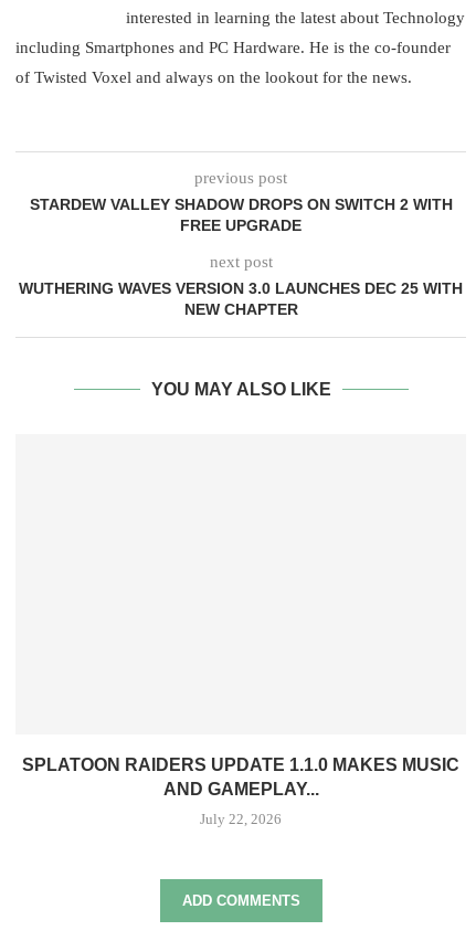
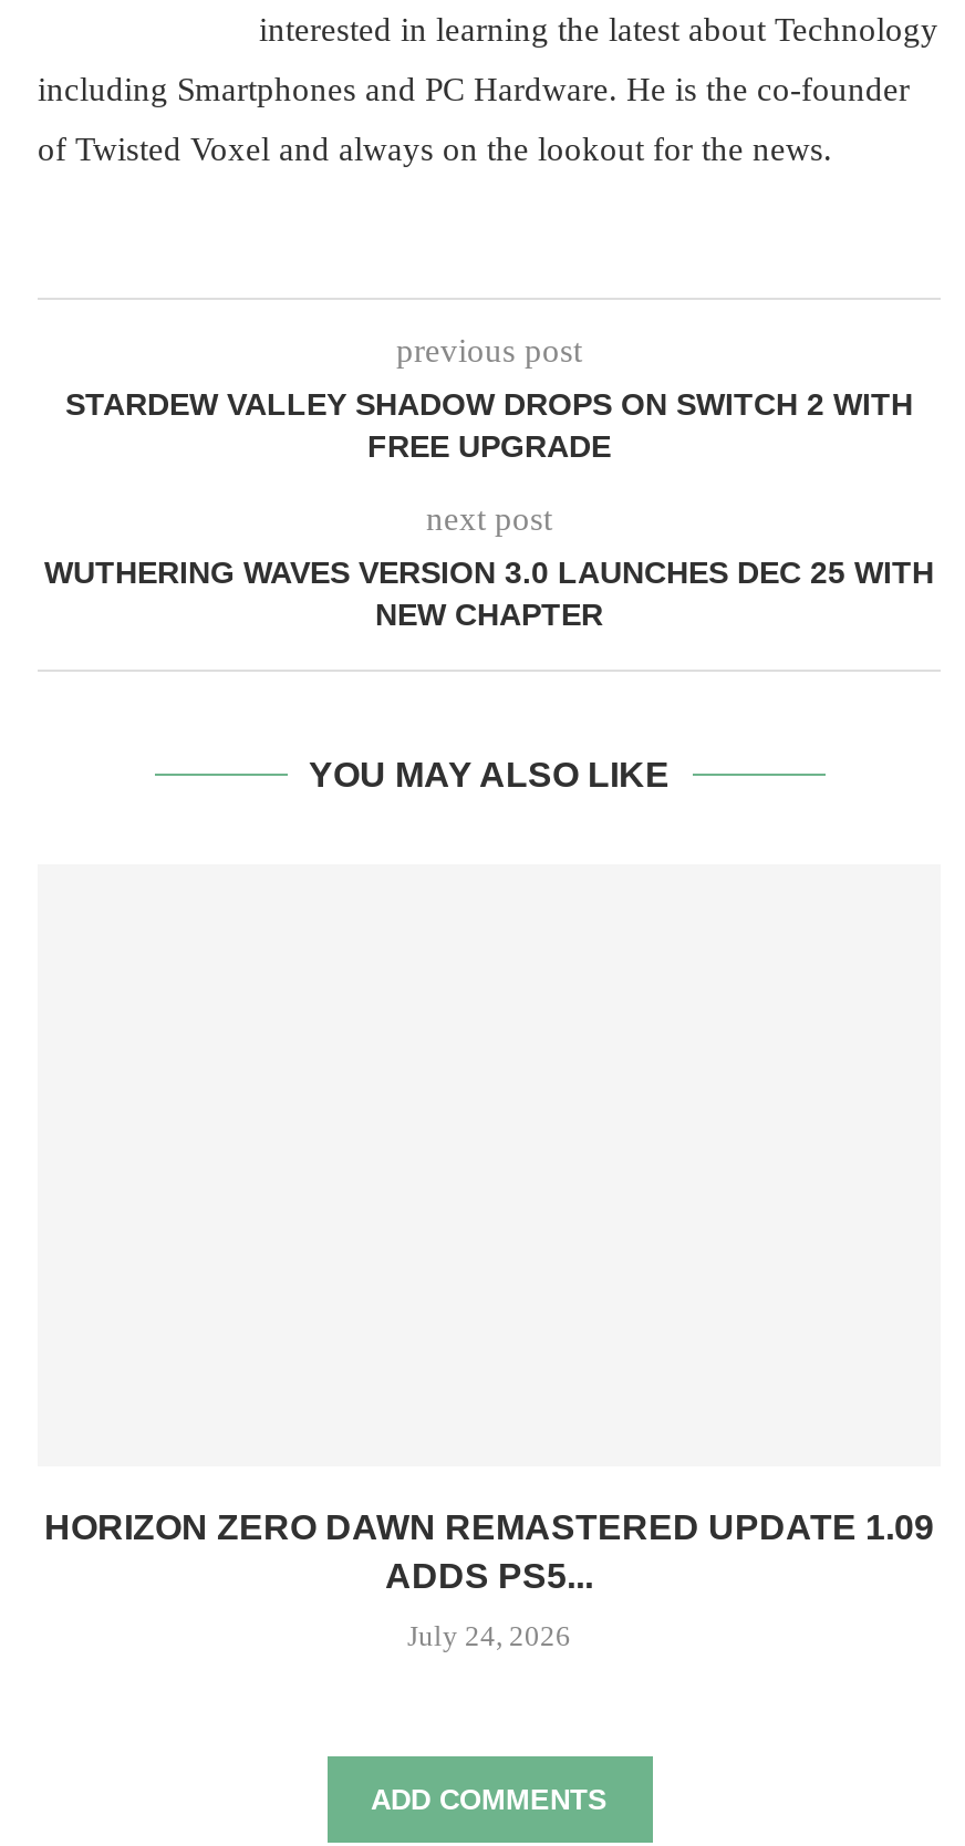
- SPLATOON RAIDERS UPDATE 1.1.0 MAKES MUSIC
- AND GAMEPLAY...
+ HORIZON ZERO DAWN REMASTERED UPDATE 1.09
+ ADDS PS5...

- July 22, 2026
+ July 24, 2026
